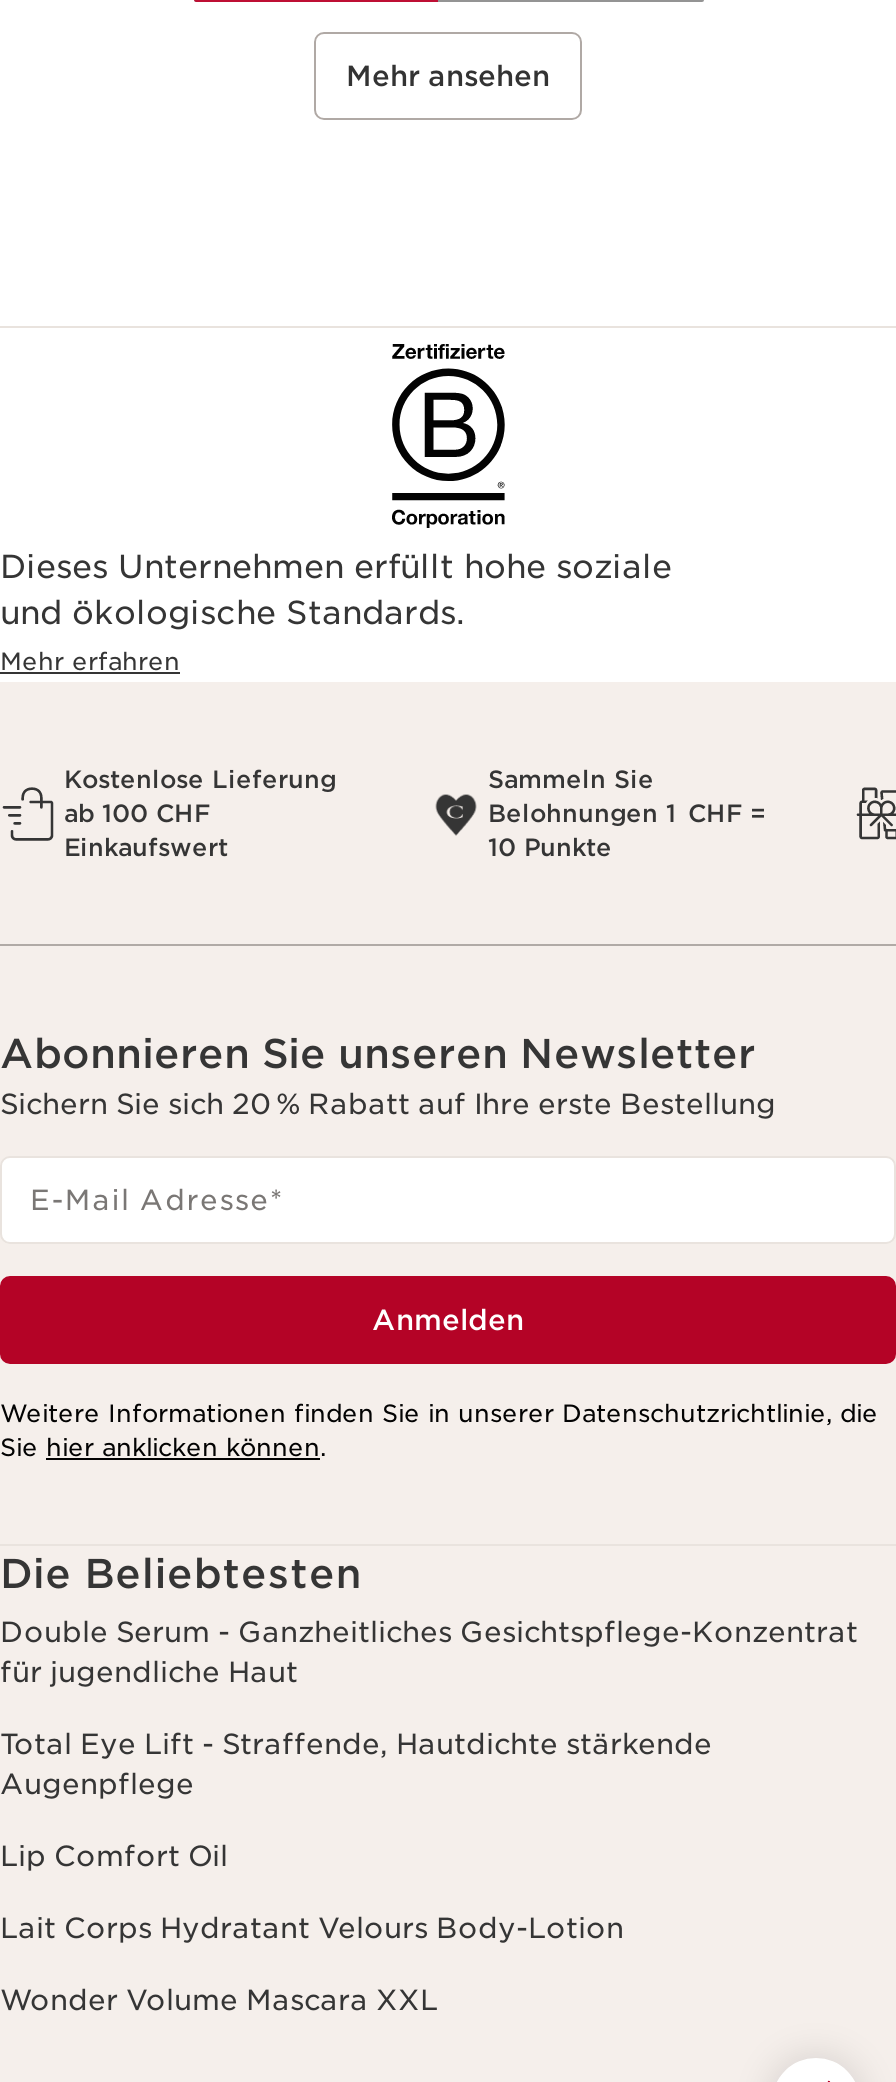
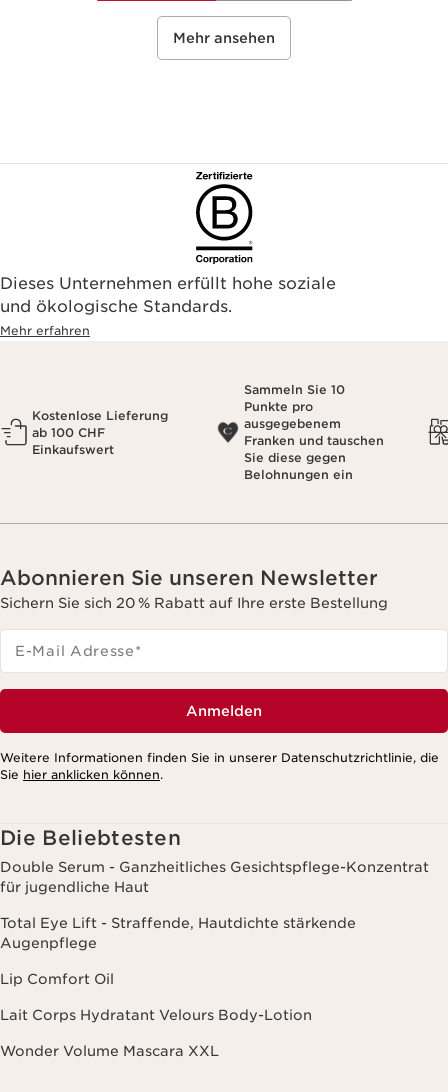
- Sammeln Sie
- Belohnungen 1 CHF =
- 10 Punkte
+ Sammeln Sie 10
+ Punkte pro
+ ausgegebenem
+ Franken und tauschen
+ Sie diese gegen
+ Belohnungen ein
